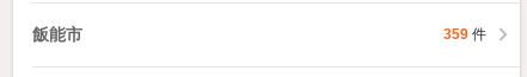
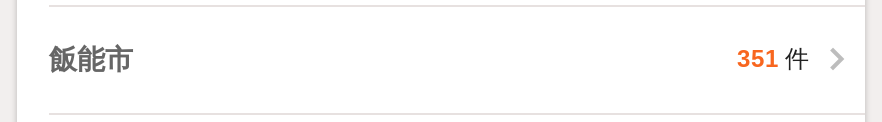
- 359件
+ 351件
